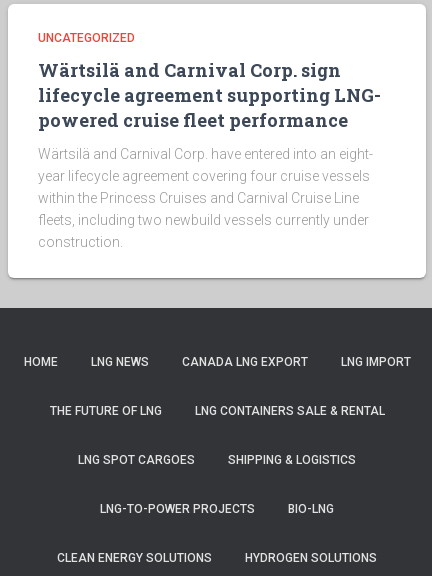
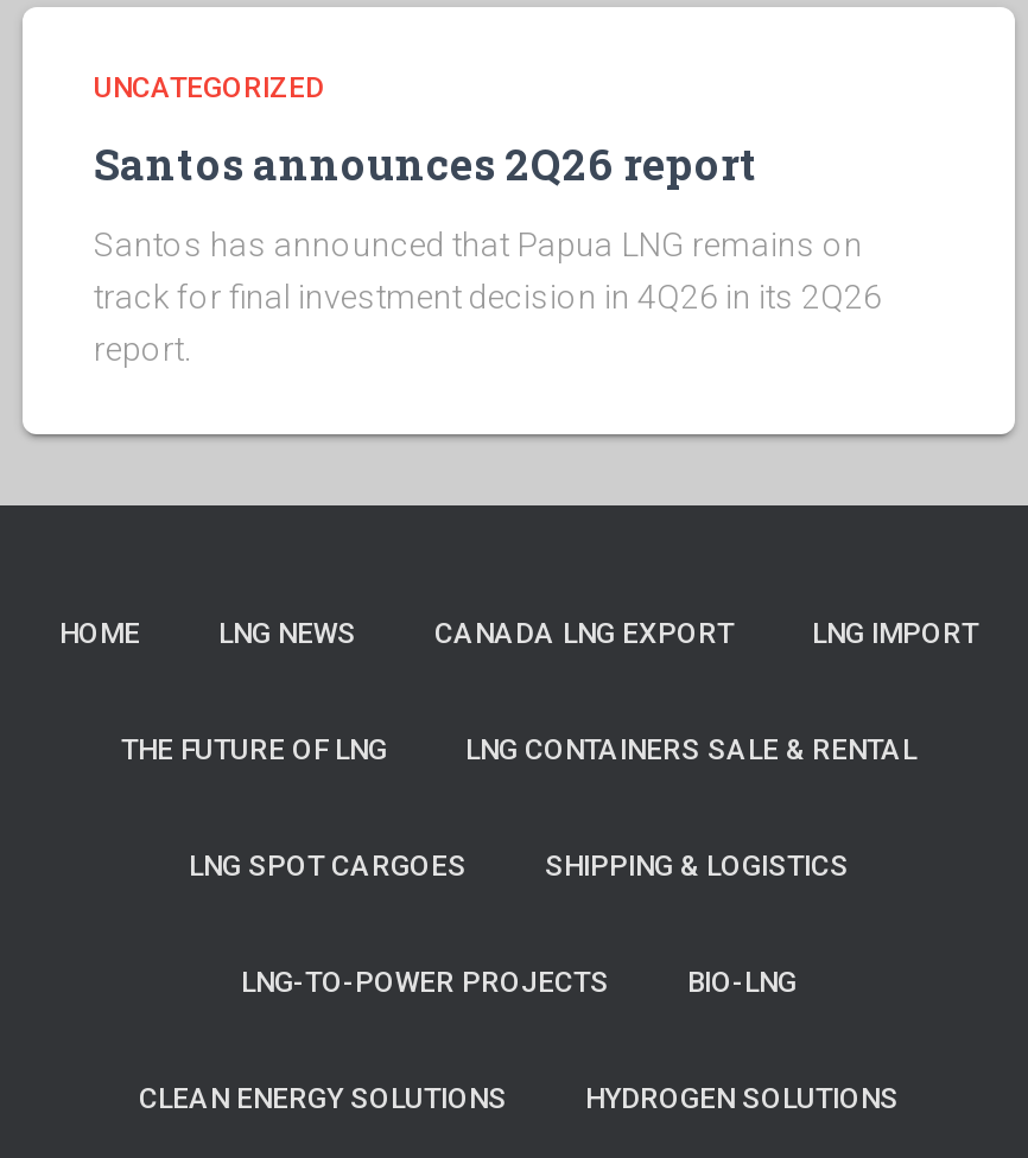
- Wärtsilä and Carnival Corp. sign
- lifecycle agreement supporting LNG-
- powered cruise fleet performance
+ Santos announces 2Q26 report

- Wärtsilä and Carnival Corp. have entered into an eight-
- year lifecycle agreement covering four cruise vessels
- within the Princess Cruises and Carnival Cruise Line
- fleets, including two newbuild vessels currently under
- construction.
+ Santos has announced that Papua LNG remains on
+ track for final investment decision in 4Q26 in its 2Q26
+ report.
